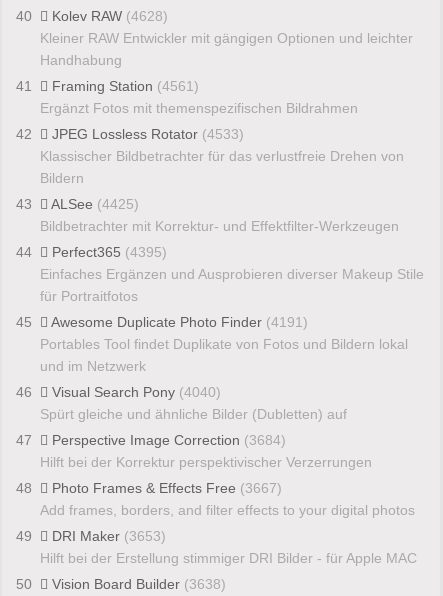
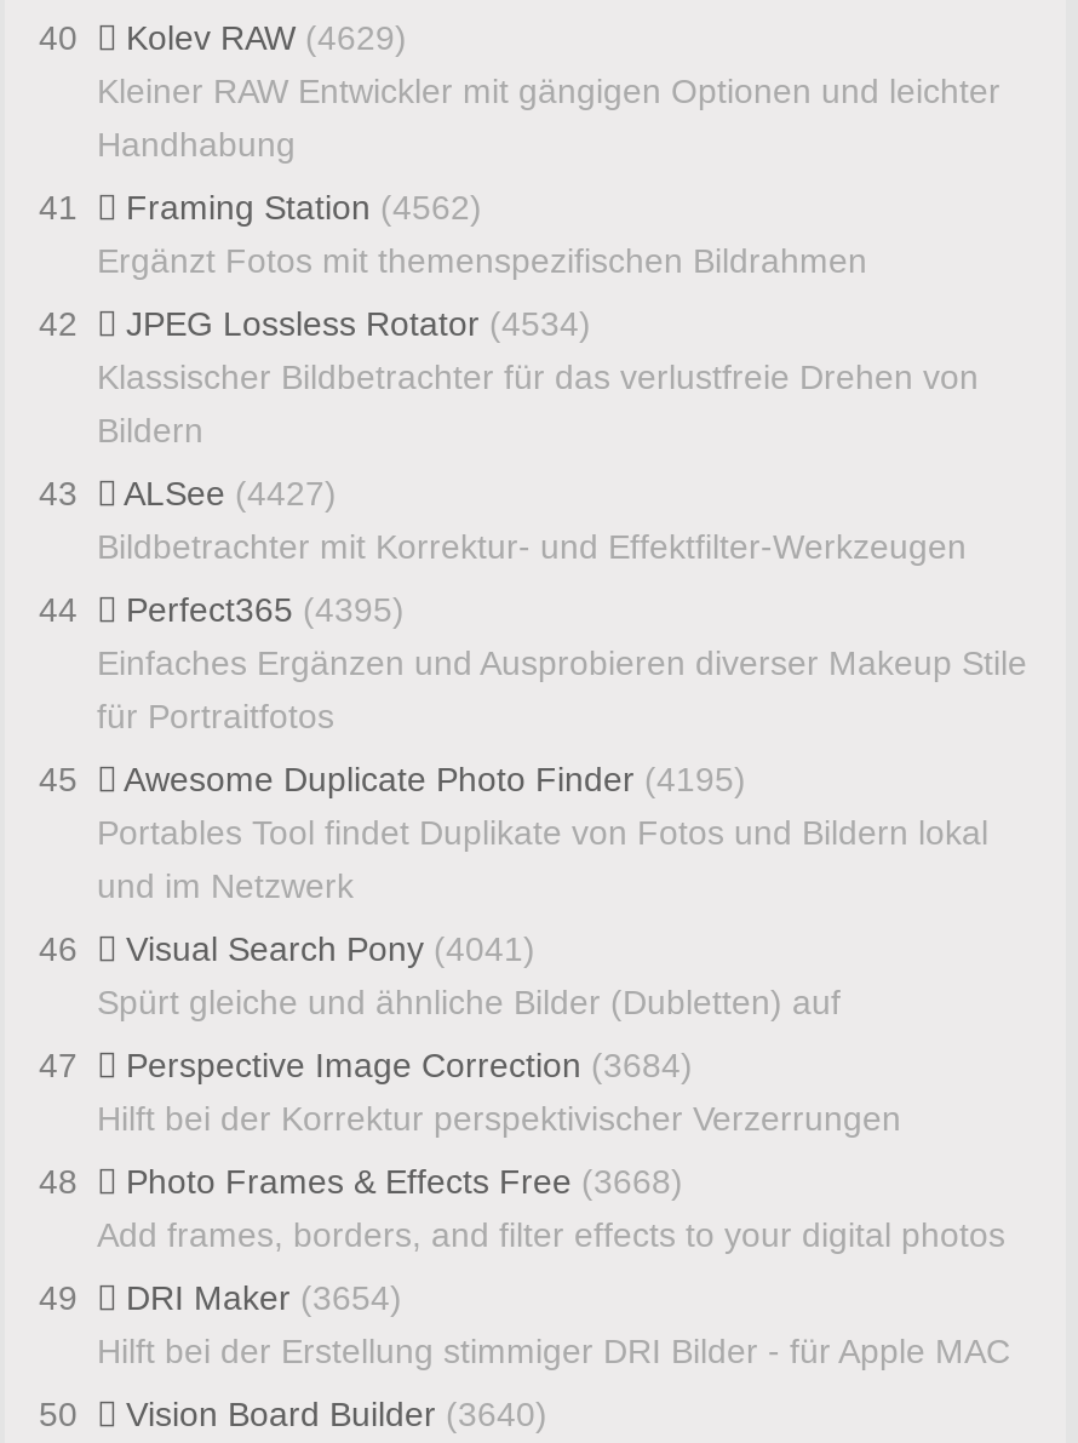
- 40 Kolev RAW (4628)
+ 40 Kolev RAW (4629)

- Framing Station (4561)
+ Framing Station (4562)

- JPEG Lossless Rotator (4533)
+ JPEG Lossless Rotator (4534)

- 43 ALSee (4425)
+ 43 ALSee (4427)

- Awesome Duplicate Photo Finder (4191)
+ Awesome Duplicate Photo Finder (4195)

- Visual Search Pony (4040)
+ Visual Search Pony (4041)

- Photo Frames & Effects Free (3667)
+ Photo Frames & Effects Free (3668)

- 49 DRI Maker (3653)
+ 49 DRI Maker (3654)

- Vision Board Builder (3638)
+ Vision Board Builder (3640)
